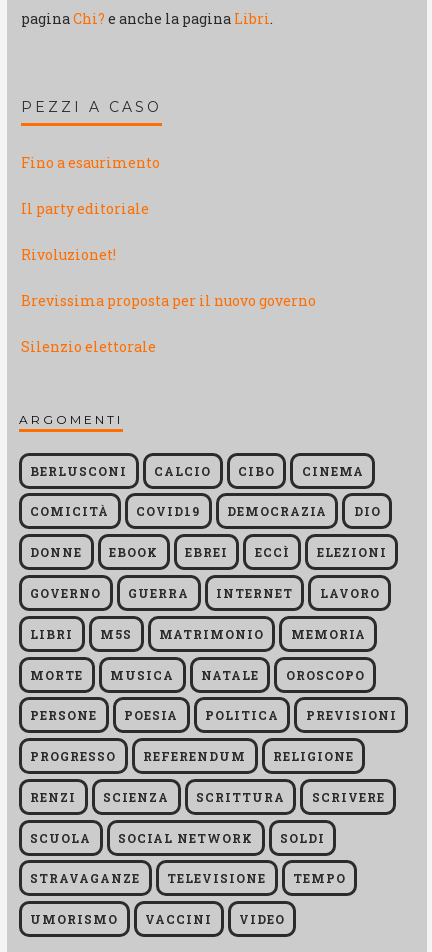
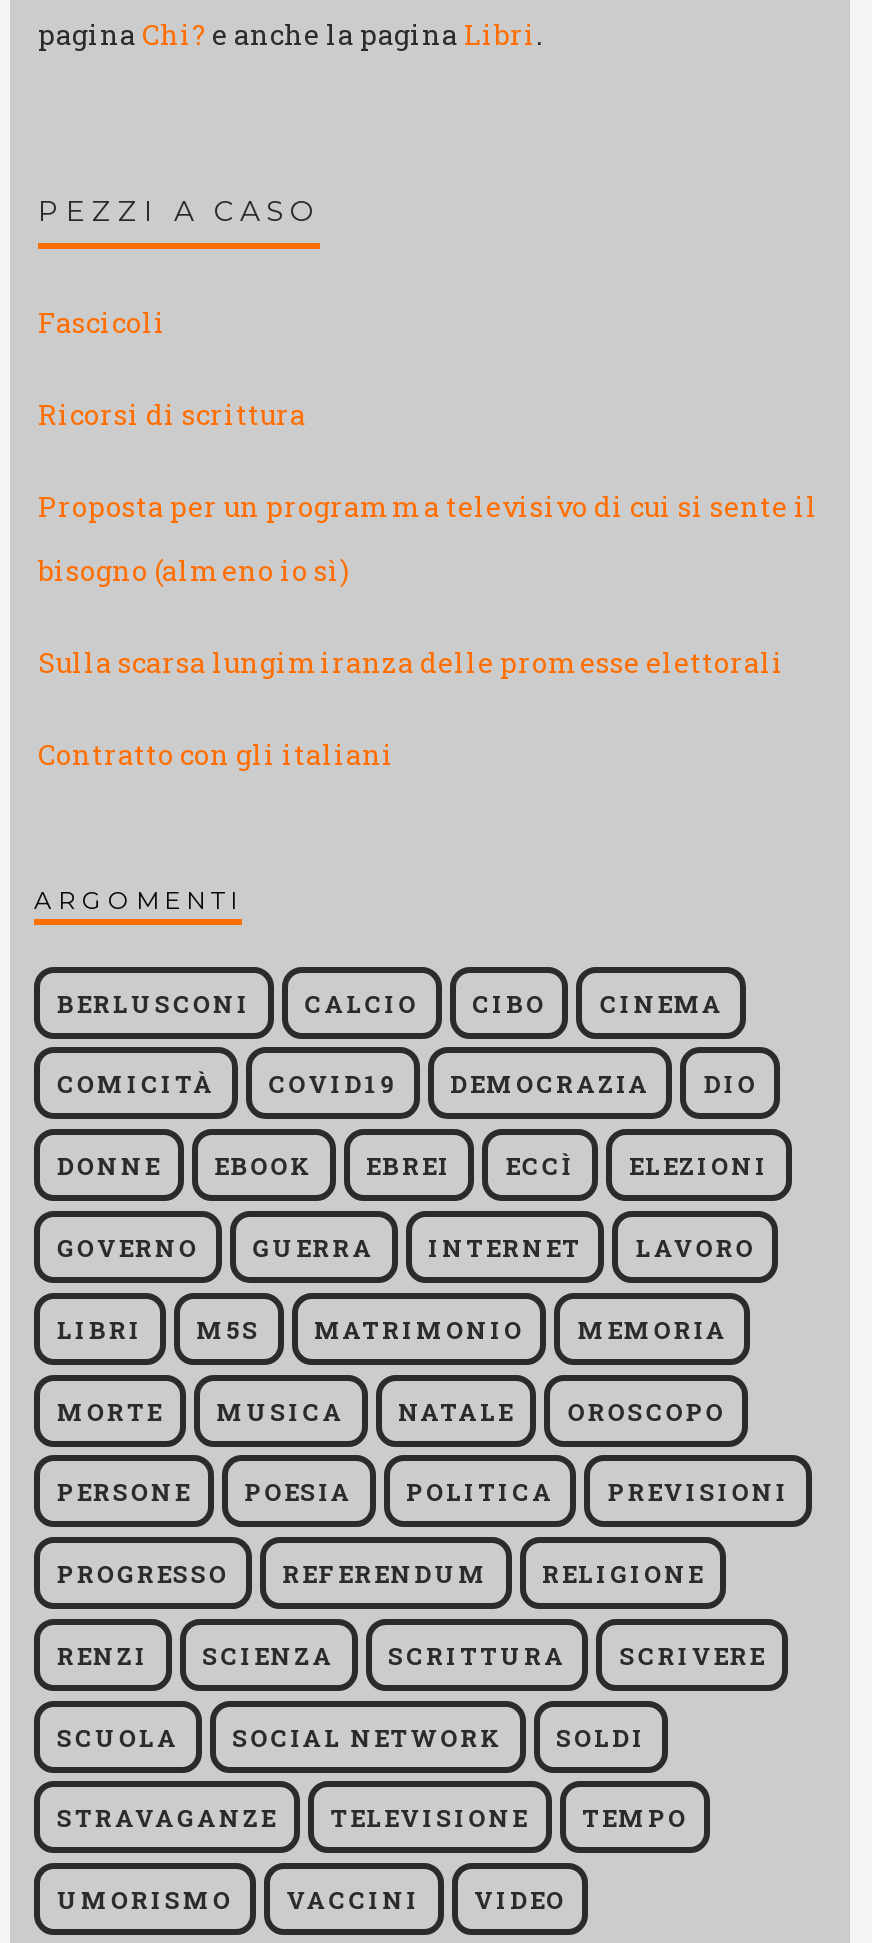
- Fino a esaurimento
- Il party editoriale
- Rivoluzionet!
- Brevissima proposta per il nuovo governo
- Silenzio elettorale
+ Fascicoli
+ Ricorsi di scrittura
+ Proposta per un programma televisivo di cui si sente il
+ bisogno (almeno io sì)
+ Sulla scarsa lungimiranza delle promesse elettorali
+ Contratto con gli italiani
